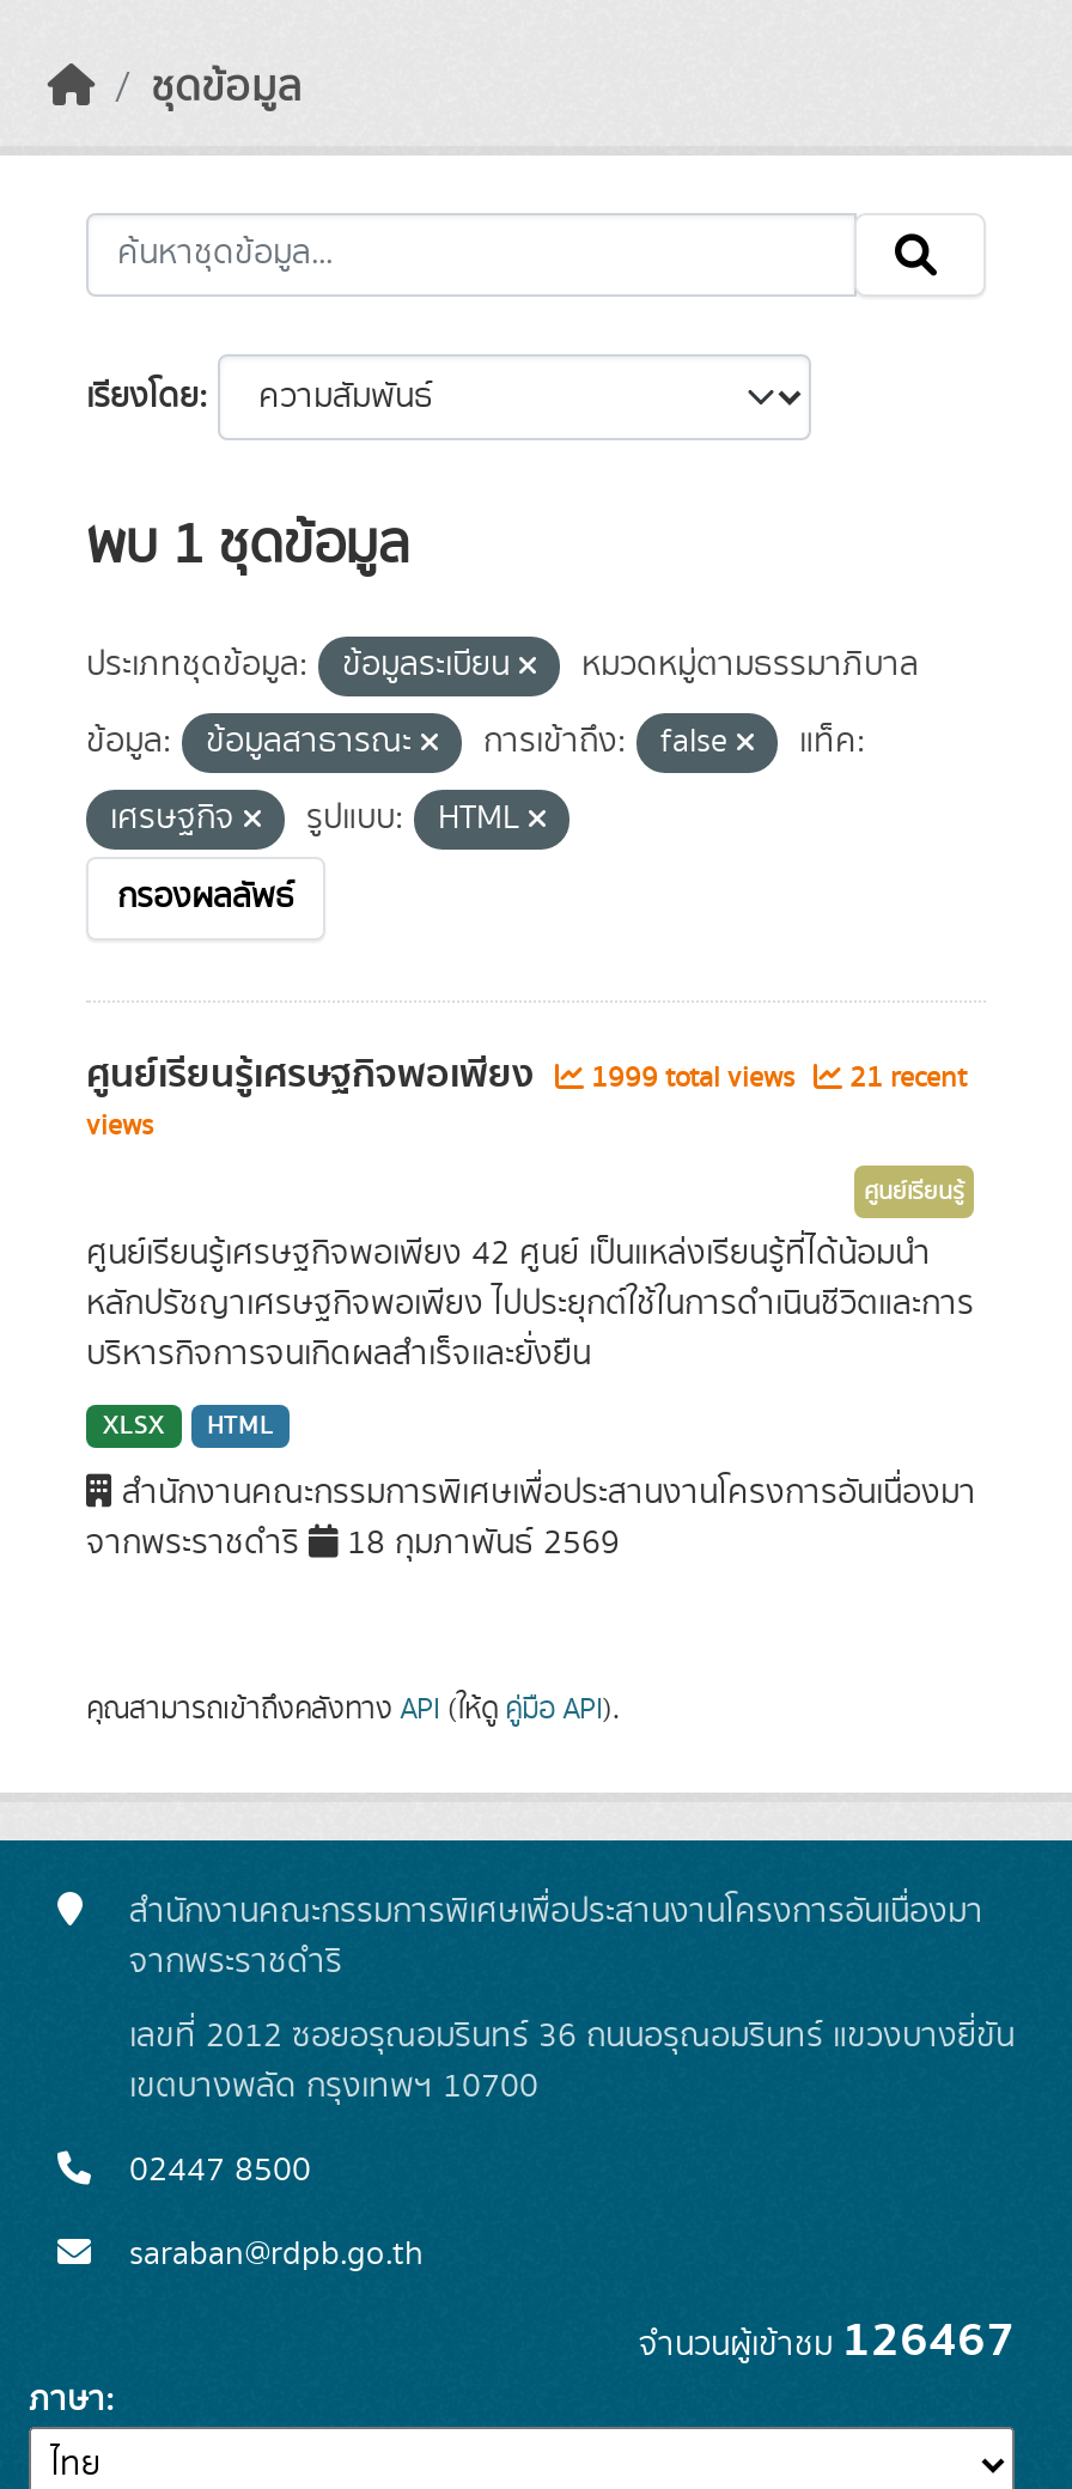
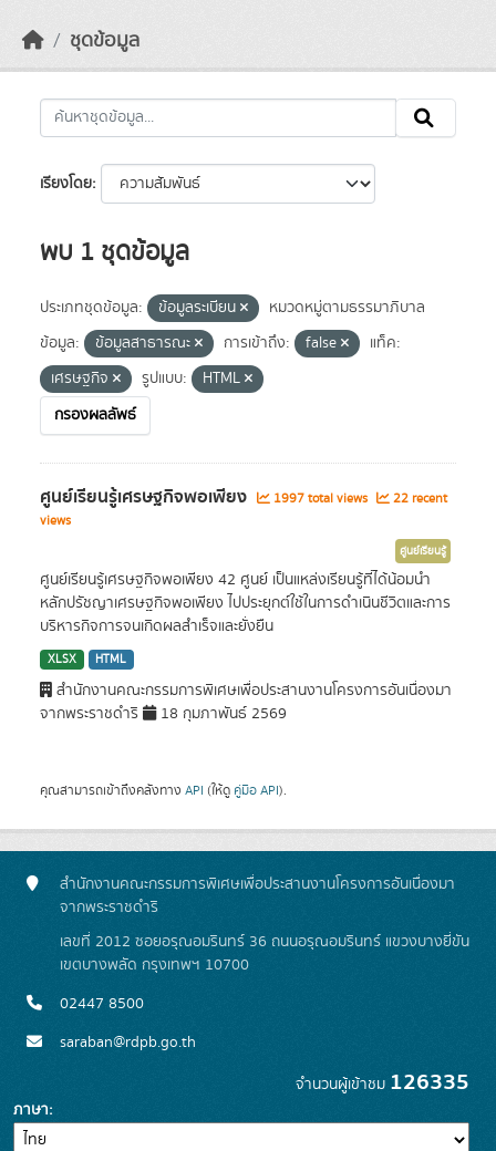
- 1999 total views
+ 1997 total views

- 21 recent
+ 22 recent

- จำนวนผู้เข้าชม126467
+ จำนวนผู้เข้าชม126335
